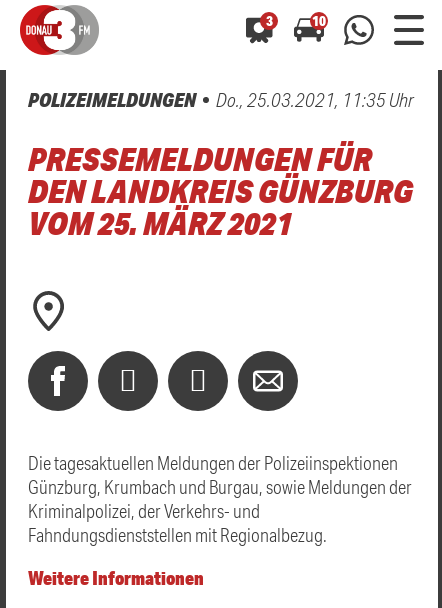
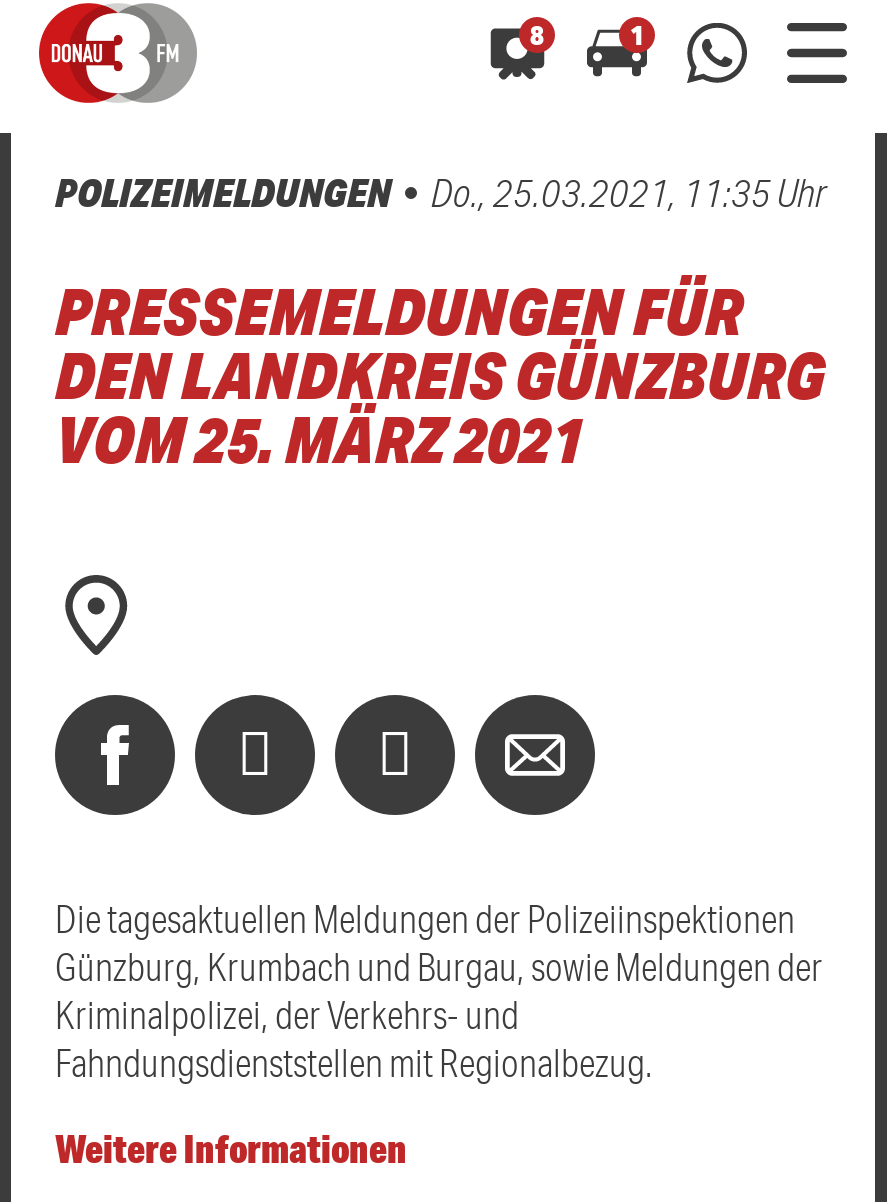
- 3
+ 8

- 10
+ 1
